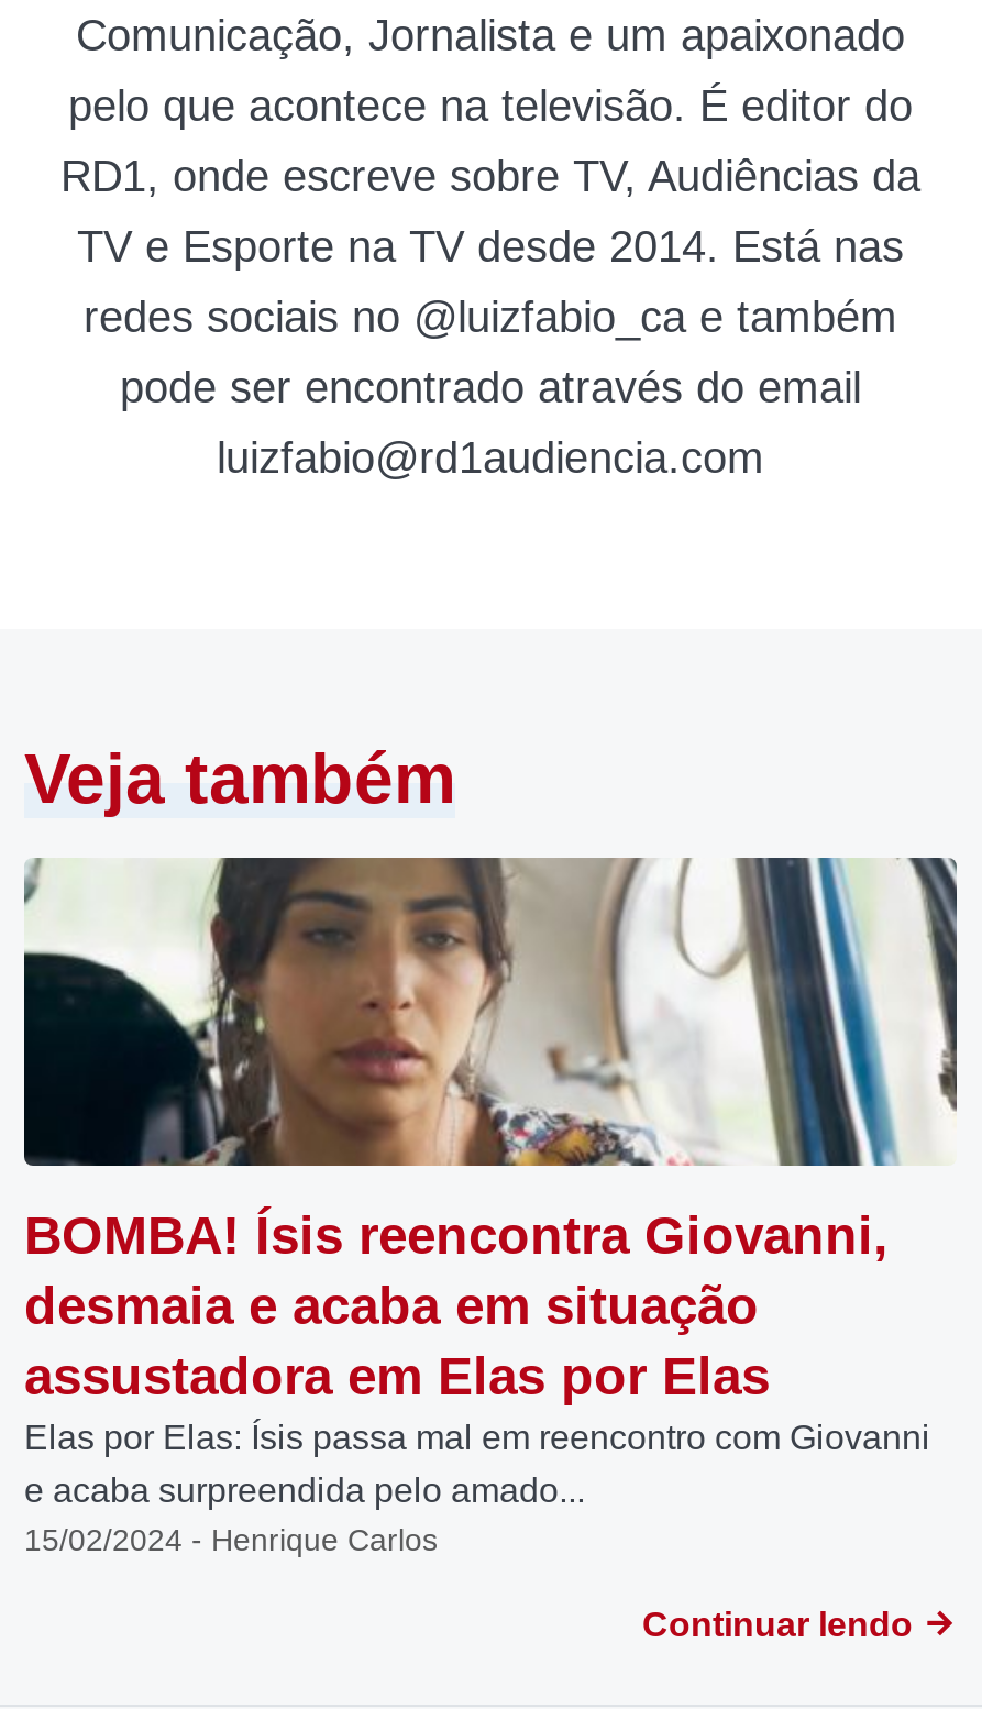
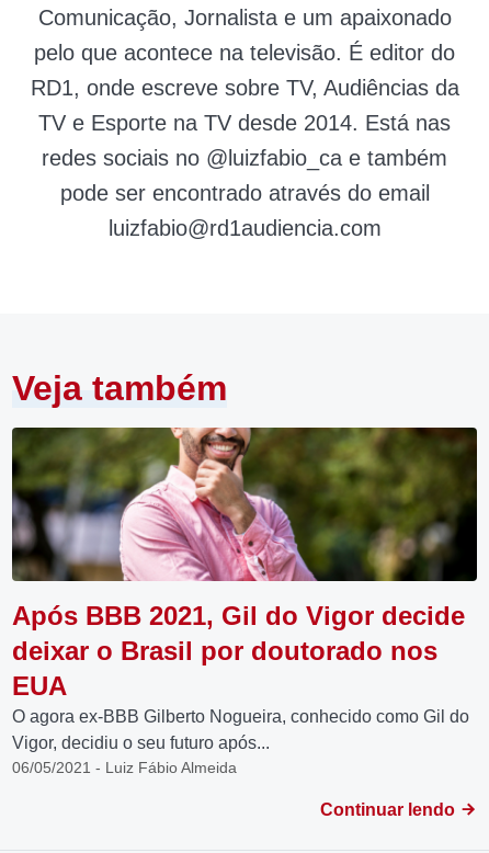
- [image]
- BOMBA! Ísis reencontra Giovanni,
- desmaia e acaba em situação
- assustadora em Elas por Elas
- Elas por Elas: Ísis passa mal em reencontro com Giovanni
- e acaba surpreendida pelo amado...
- 15/02/2024 - Henrique Carlos
+ [image]
+ Após BBB 2021, Gil do Vigor decide
+ deixar o Brasil por doutorado nos
+ EUA
+ O agora ex-BBB Gilberto Nogueira, conhecido como Gil do
+ Vigor, decidiu o seu futuro após...
+ 06/05/2021 - Luiz Fábio Almeida
